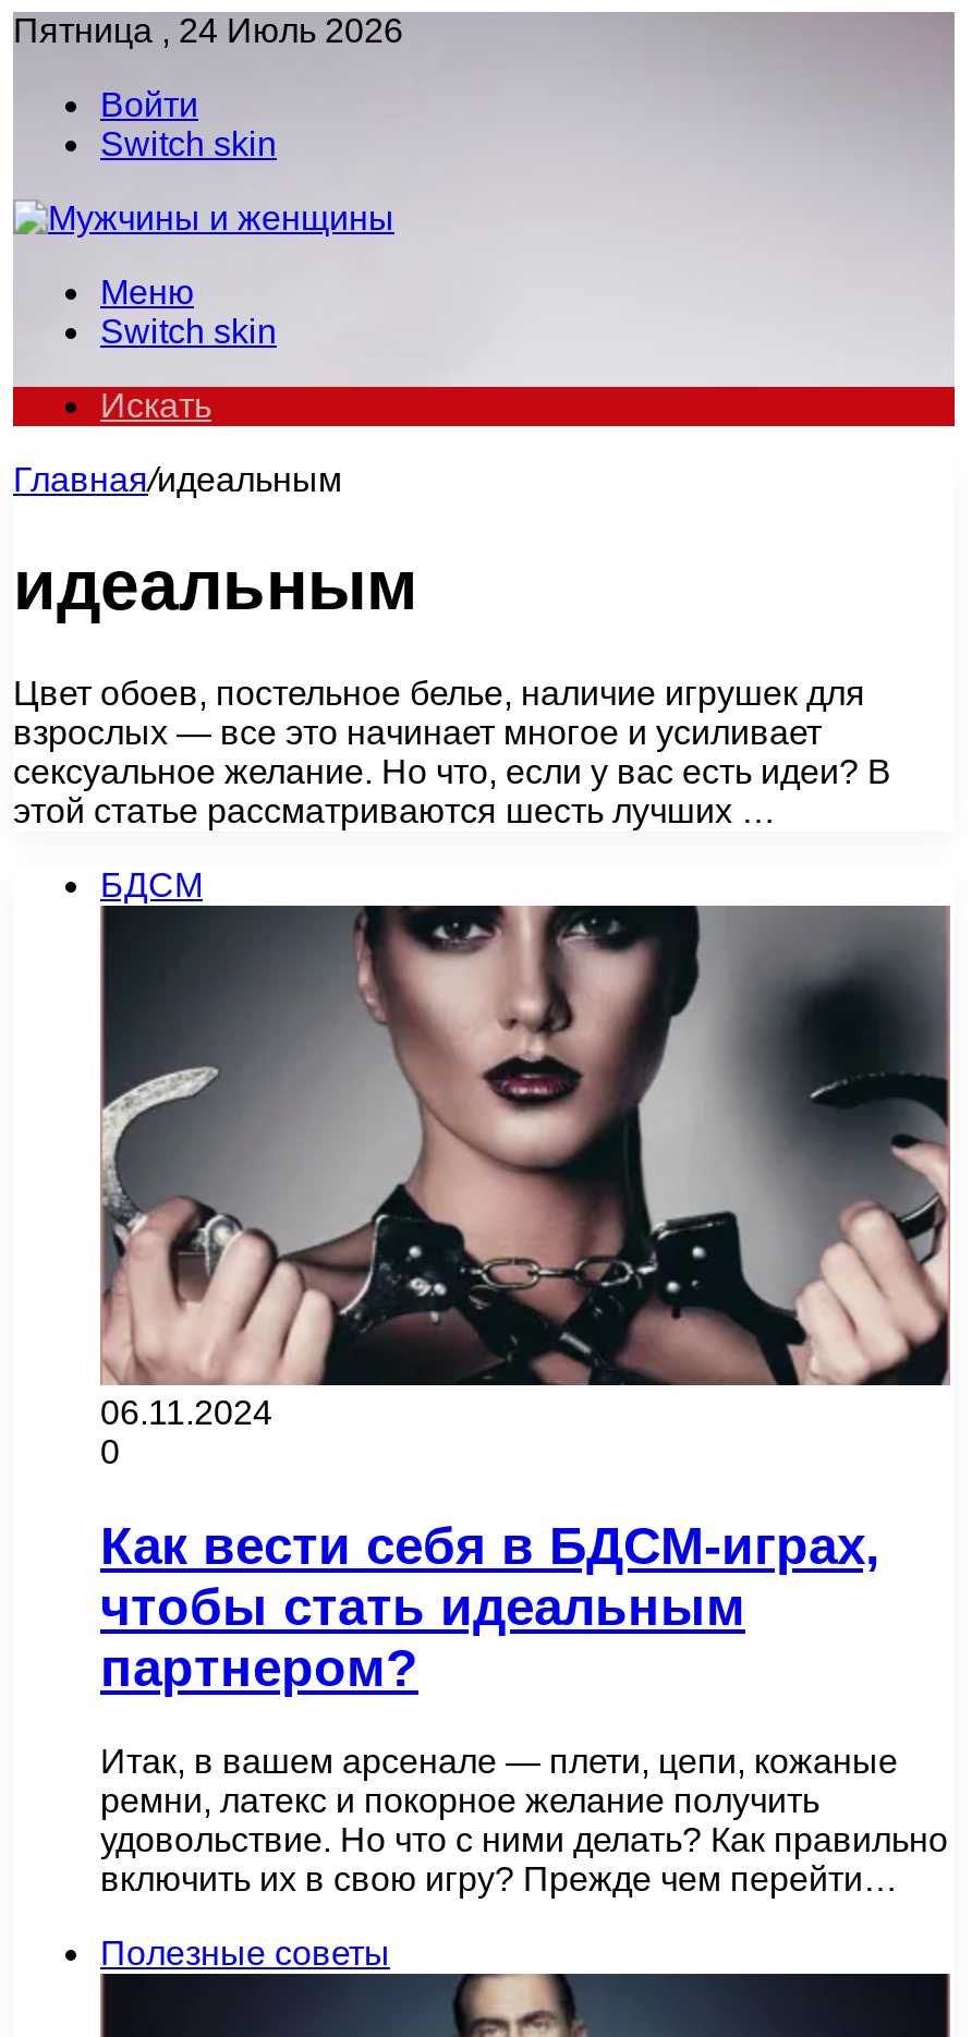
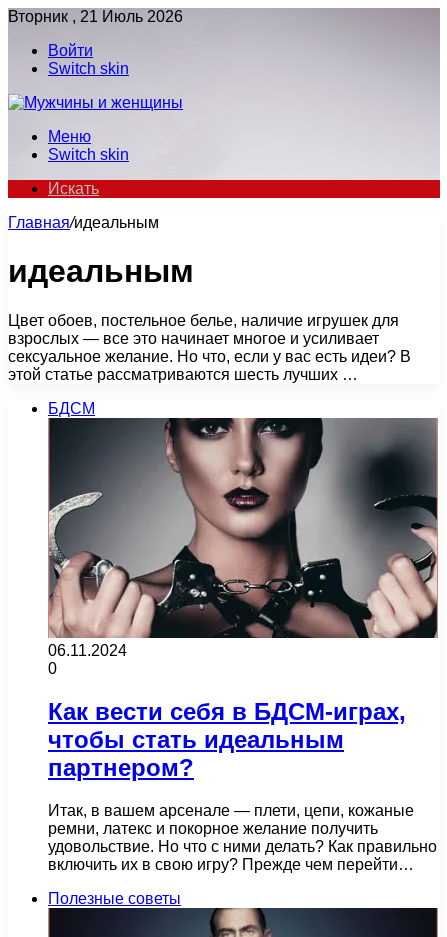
- Пятница , 24 Июль 2026
+ Вторник , 21 Июль 2026
